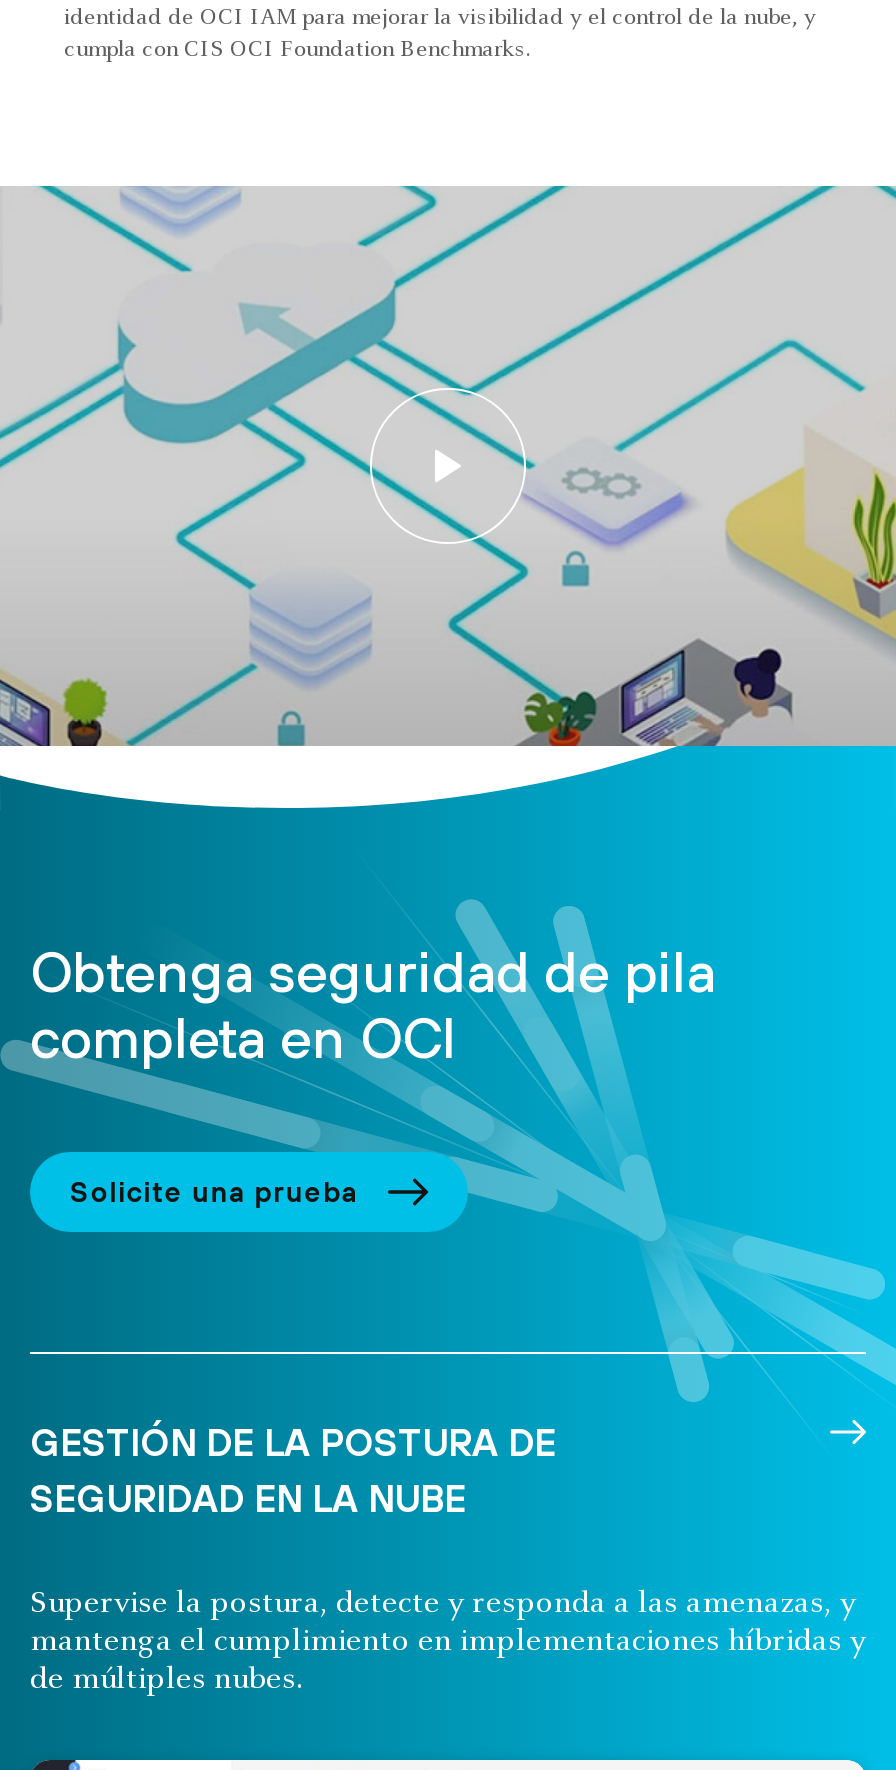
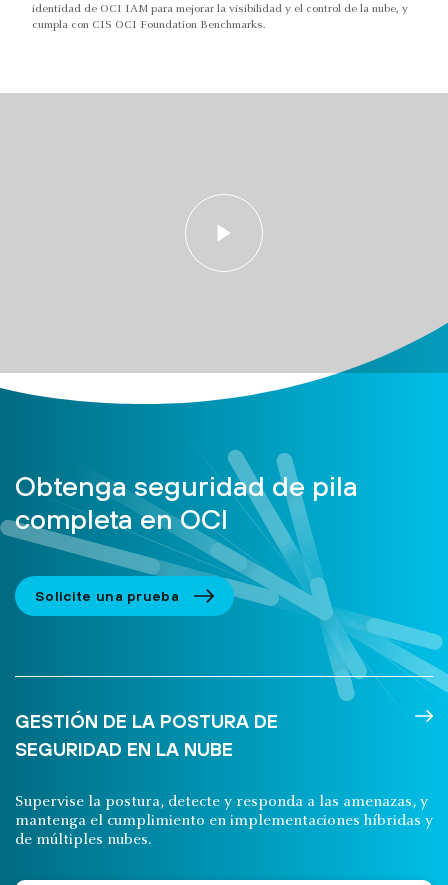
- [image]
